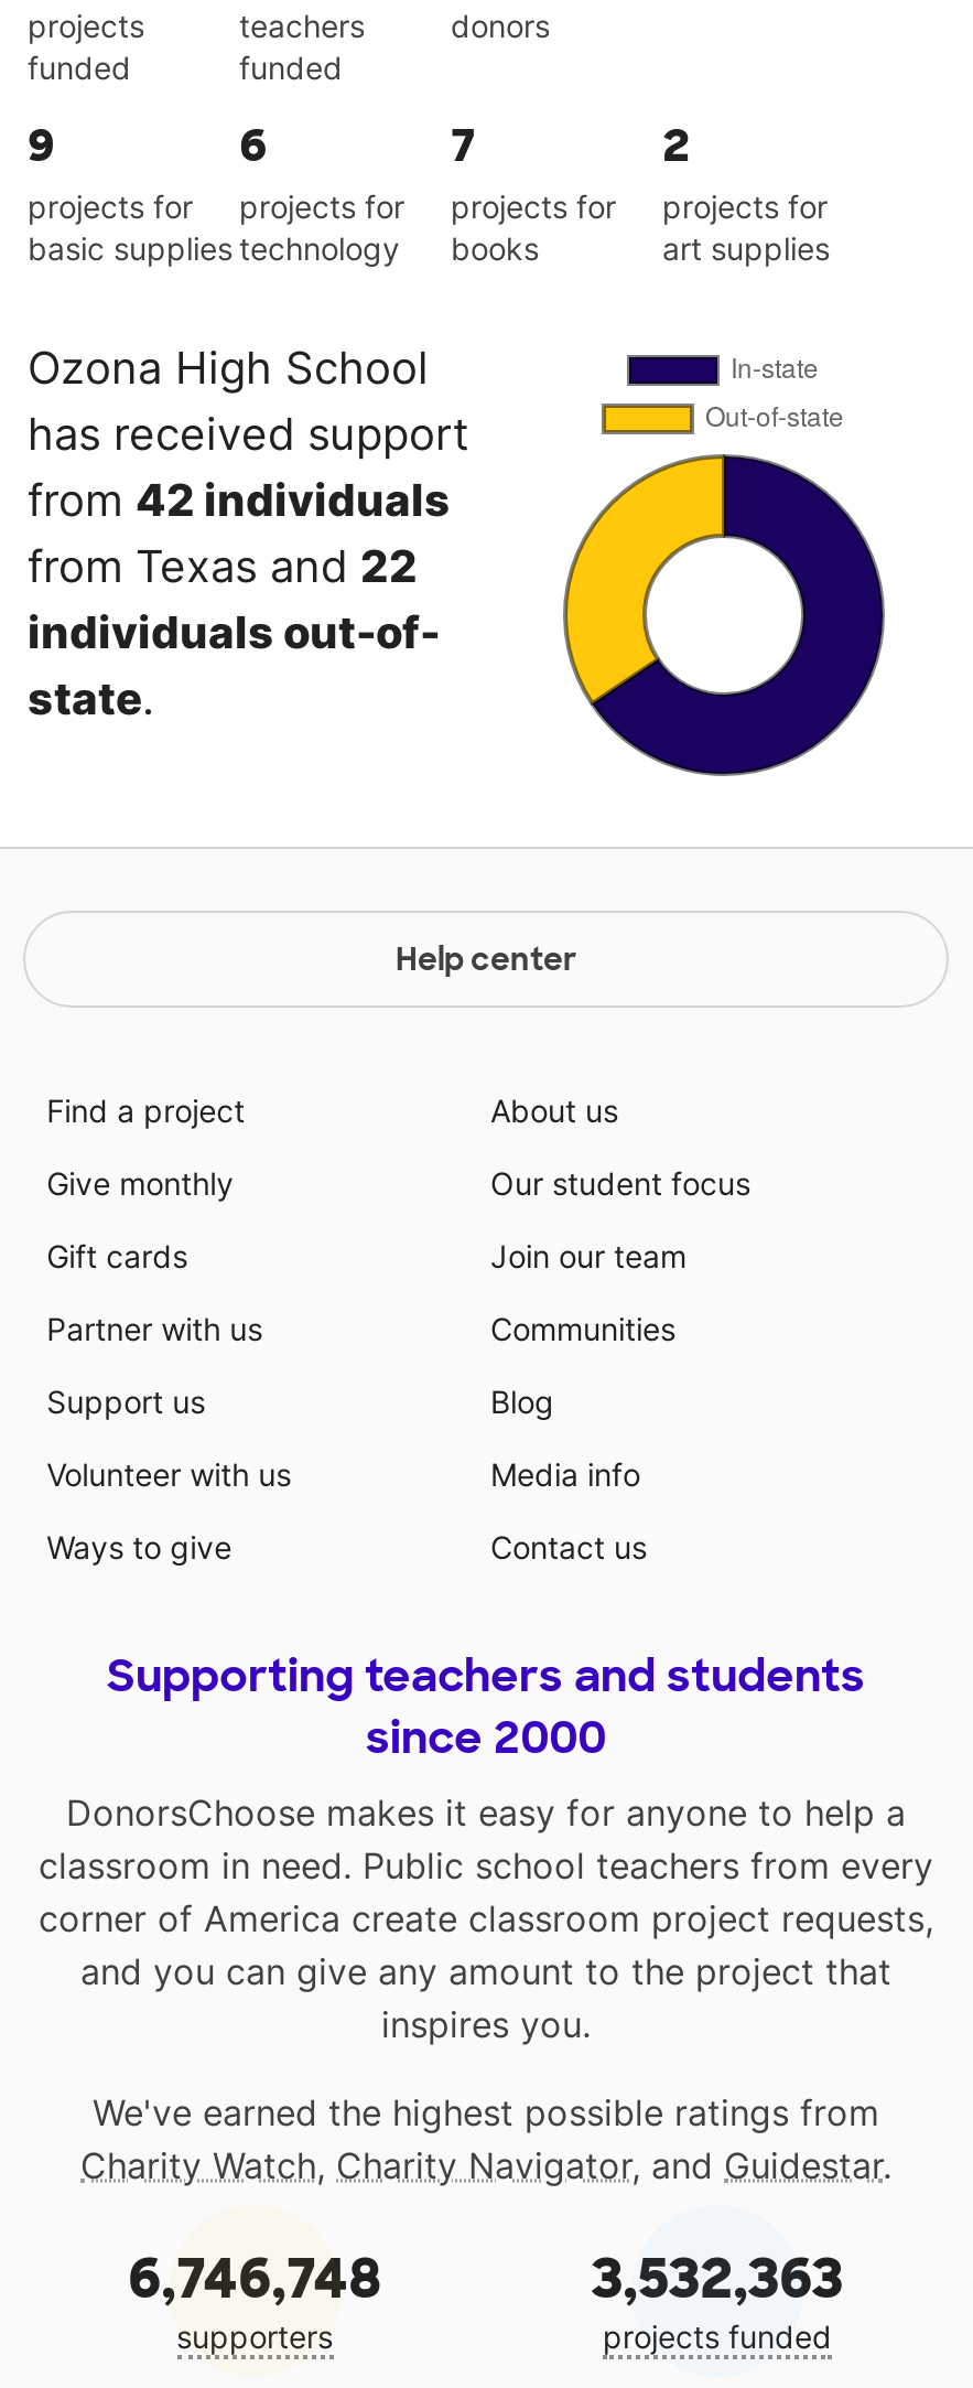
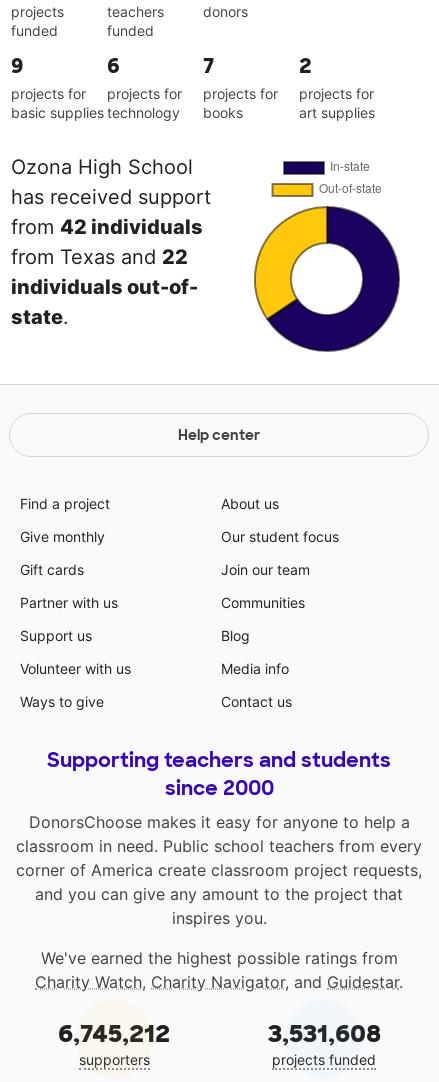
- 6,746,748
+ 6,745,212

- 3,532,363
+ 3,531,608
